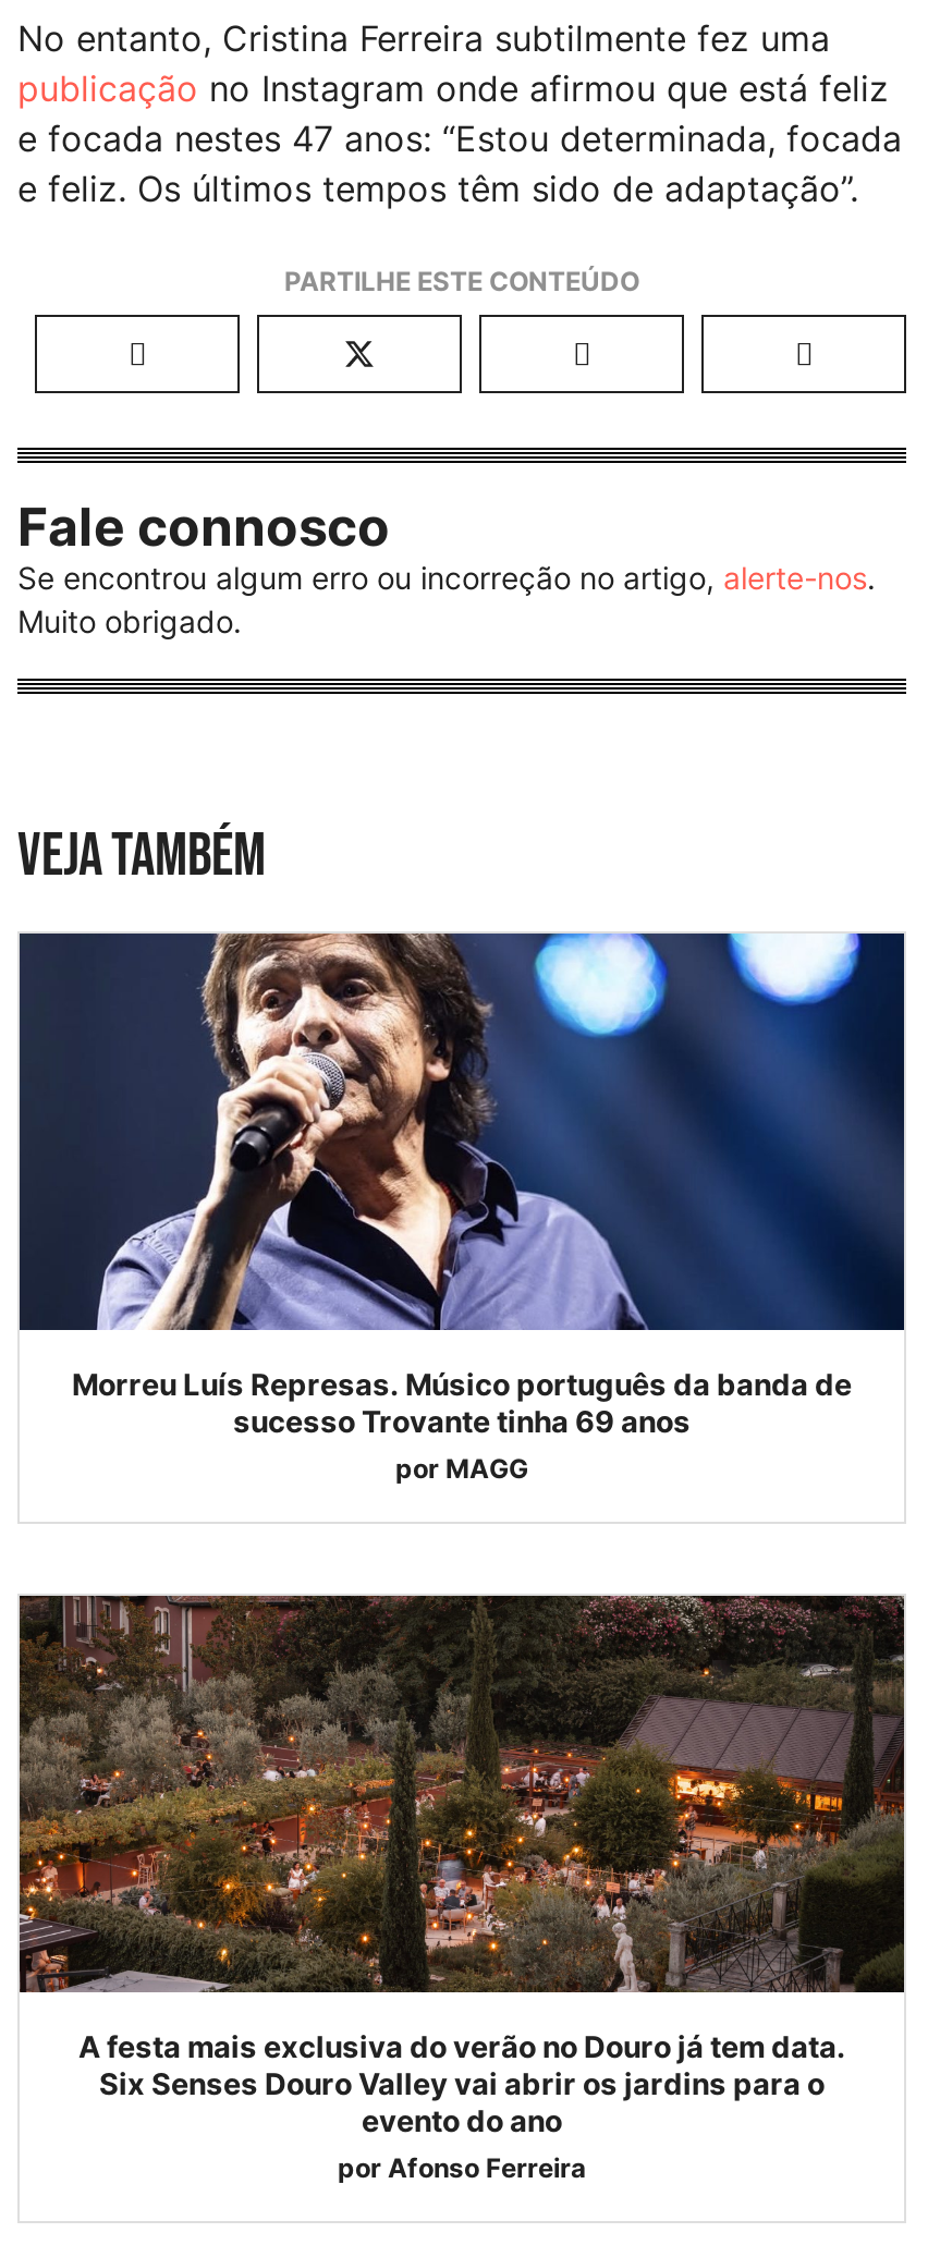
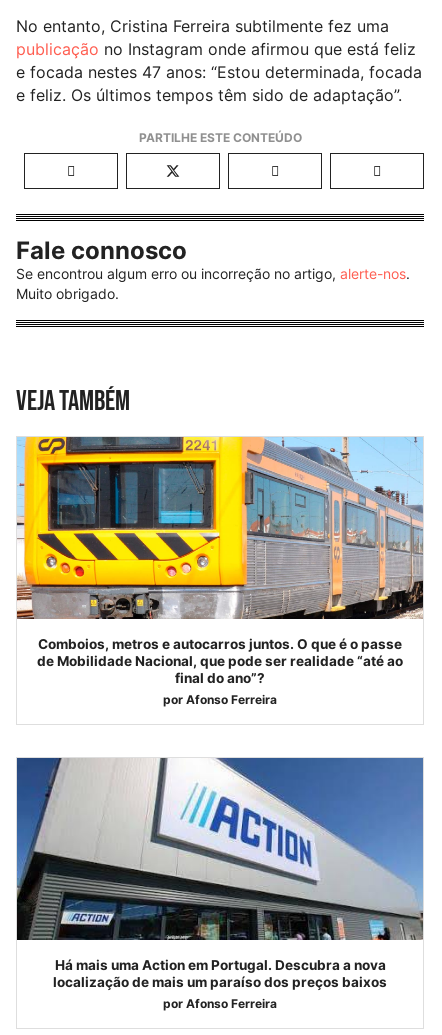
- [image]
- Morreu Luís Represas. Músico português da banda de
- sucesso Trovante tinha 69 anos
- por MAGG
+ [image]
+ Comboios, metros e autocarros juntos. O que é o passe
+ de Mobilidade Nacional, que pode ser realidade “até ao
+ final do ano”?
+ por Afonso Ferreira

- [image]
- A festa mais exclusiva do verão no Douro já tem data.
- Six Senses Douro Valley vai abrir os jardins para o
- evento do ano
+ [image]
+ Há mais uma Action em Portugal. Descubra a nova
+ localização de mais um paraíso dos preços baixos
